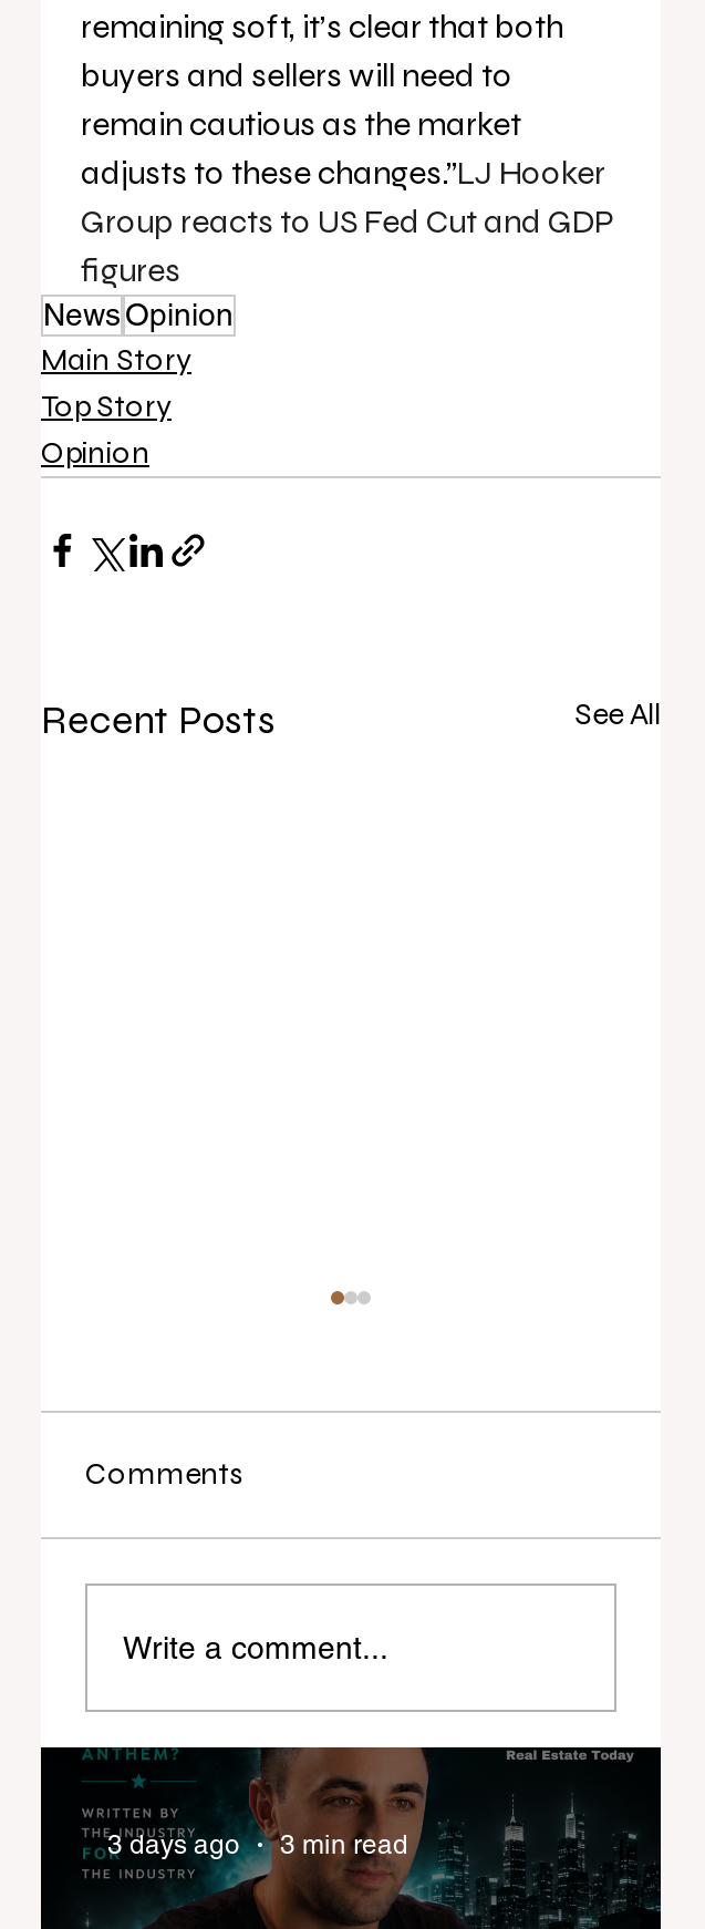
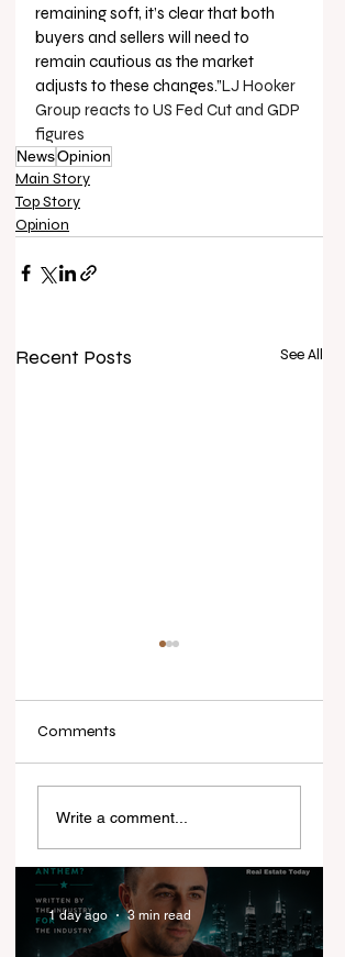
- 3 days ago 3 min read
+ 1 day ago 3 min read
